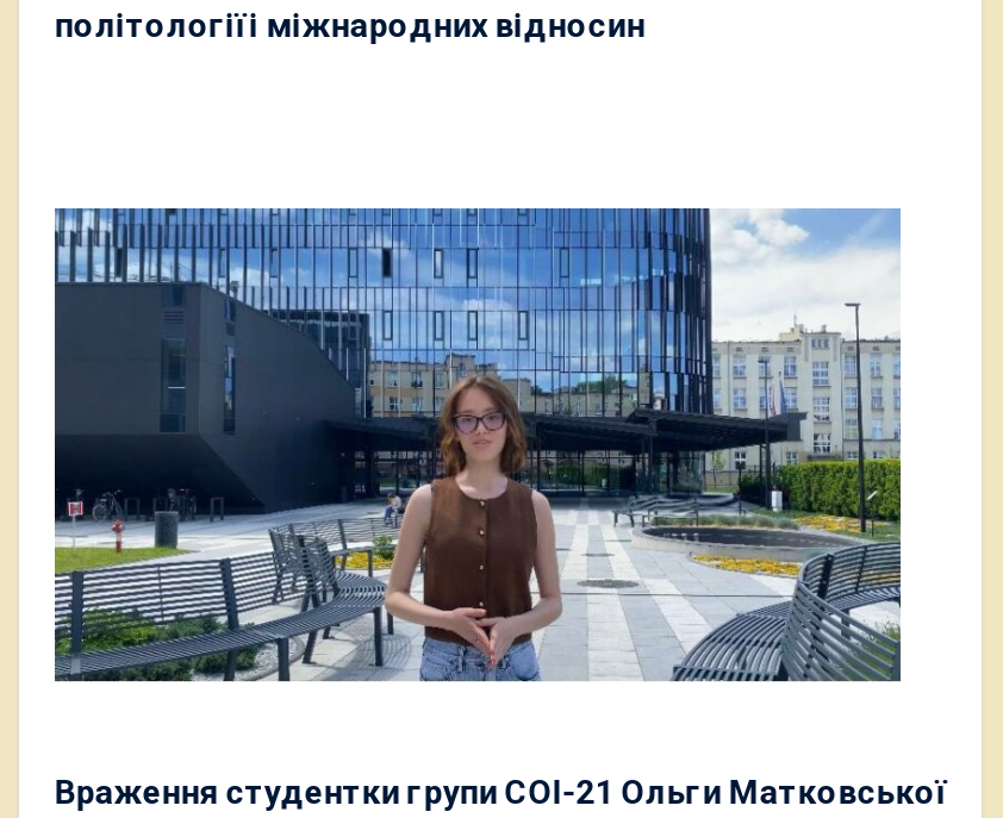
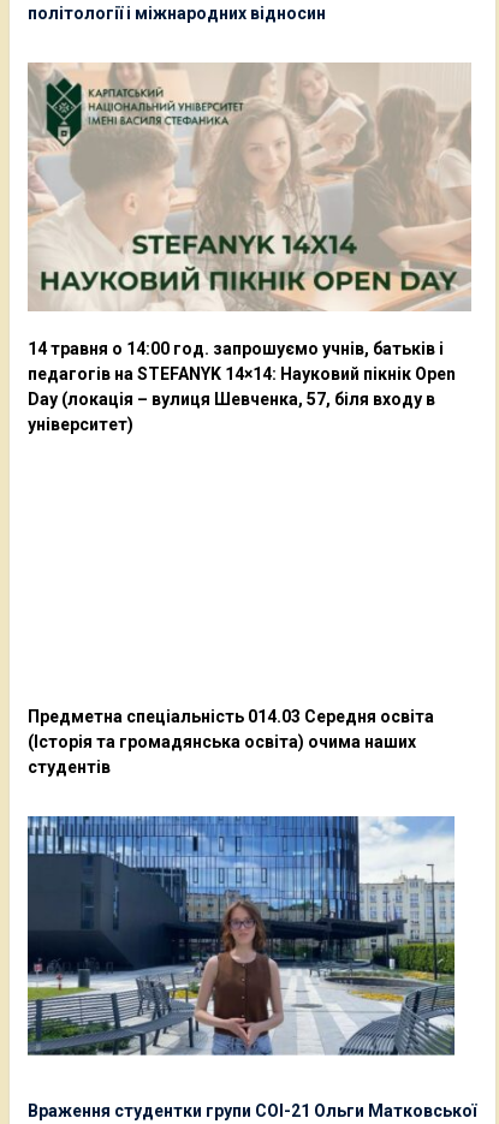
+ [image]
+ 14 травня о 14:00 год. запрошуємо учнів, батьків і
+ педагогів на STEFANYK 14×14: Науковий пікнік Open
+ Day (локація – вулиця Шевченка, 57, біля входу в
+ університет)

+ Предметна спеціальність 014.03 Середня освіта
+ (Історія та громадянська освіта) очима наших
+ студентів
